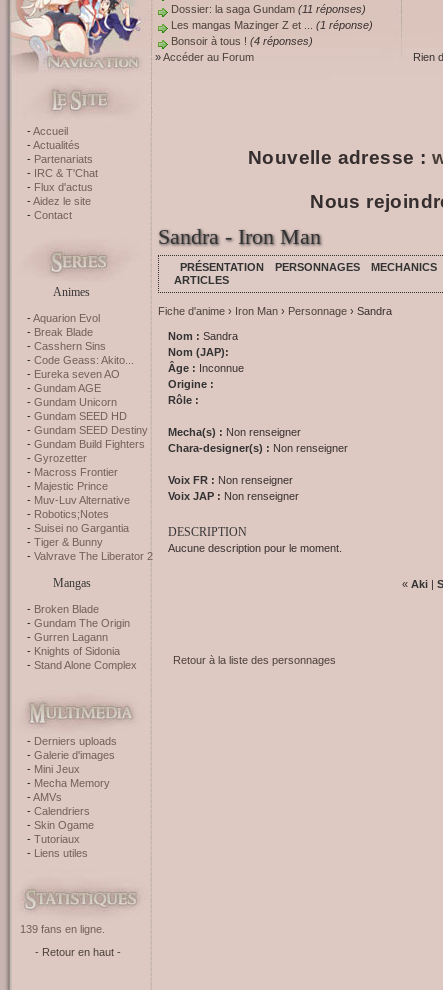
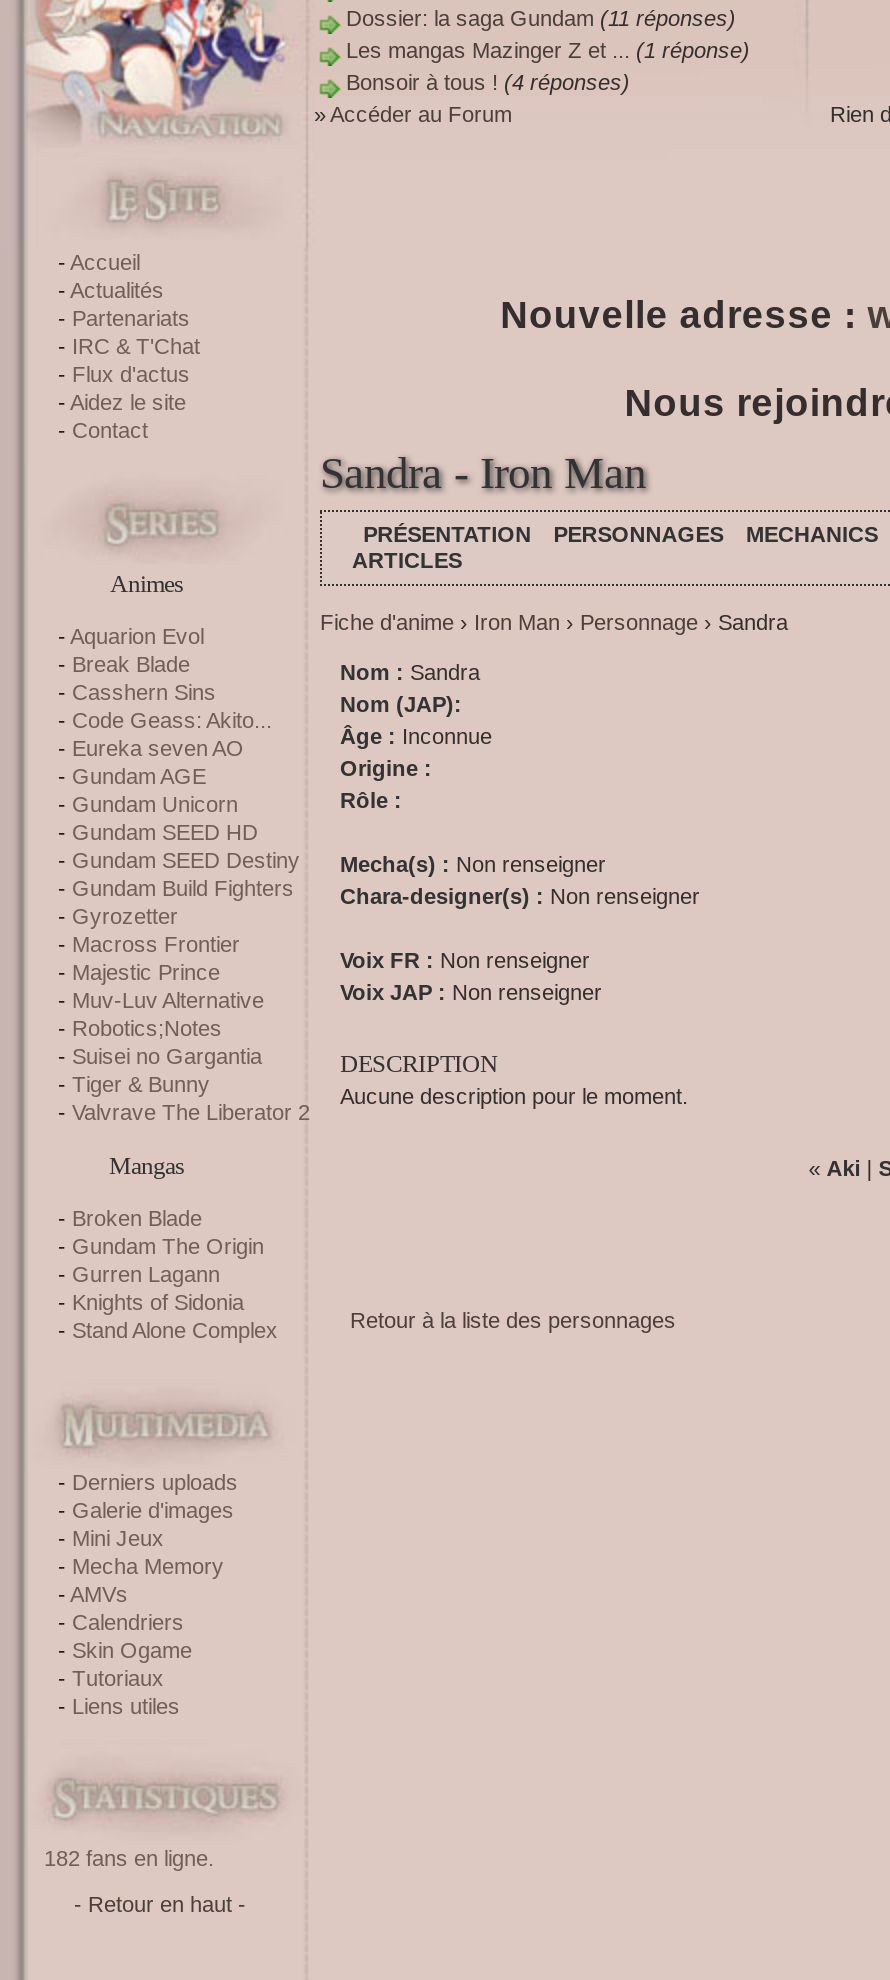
- 139 fans en ligne.
+ 182 fans en ligne.
